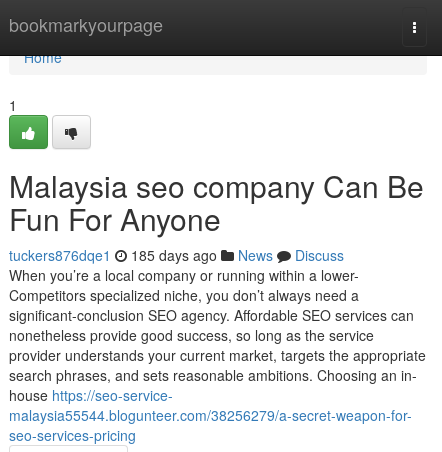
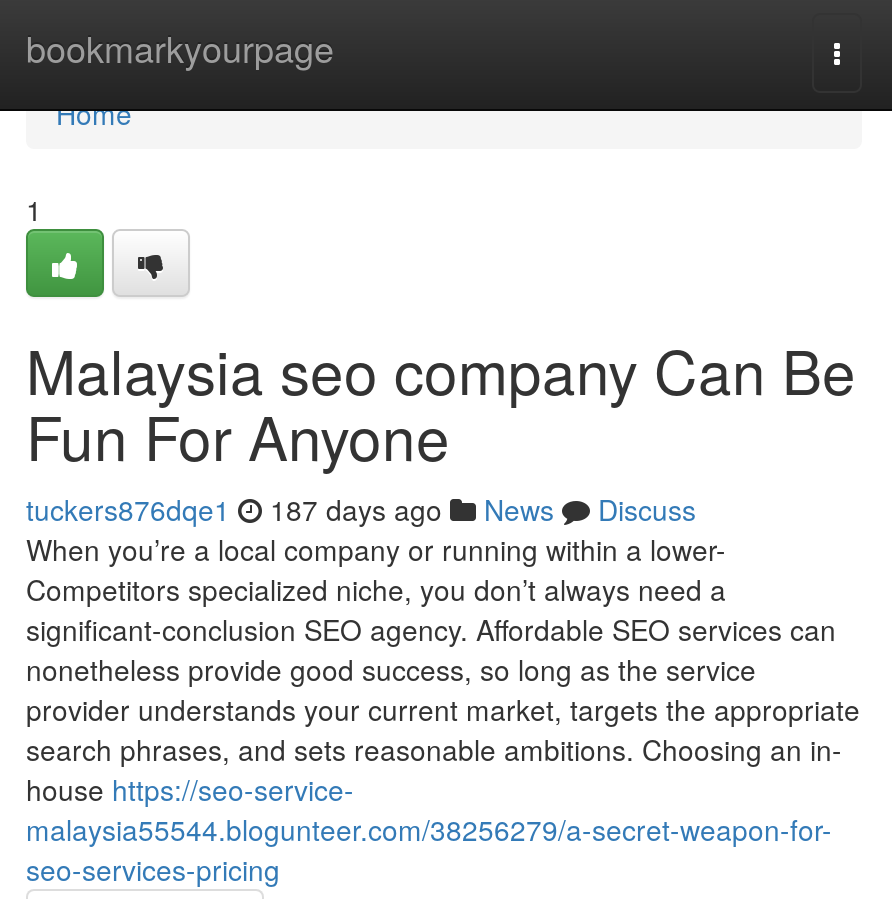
- tuckers876dqe1 185 days ago News Discuss
+ tuckers876dqe1 187 days ago News Discuss
